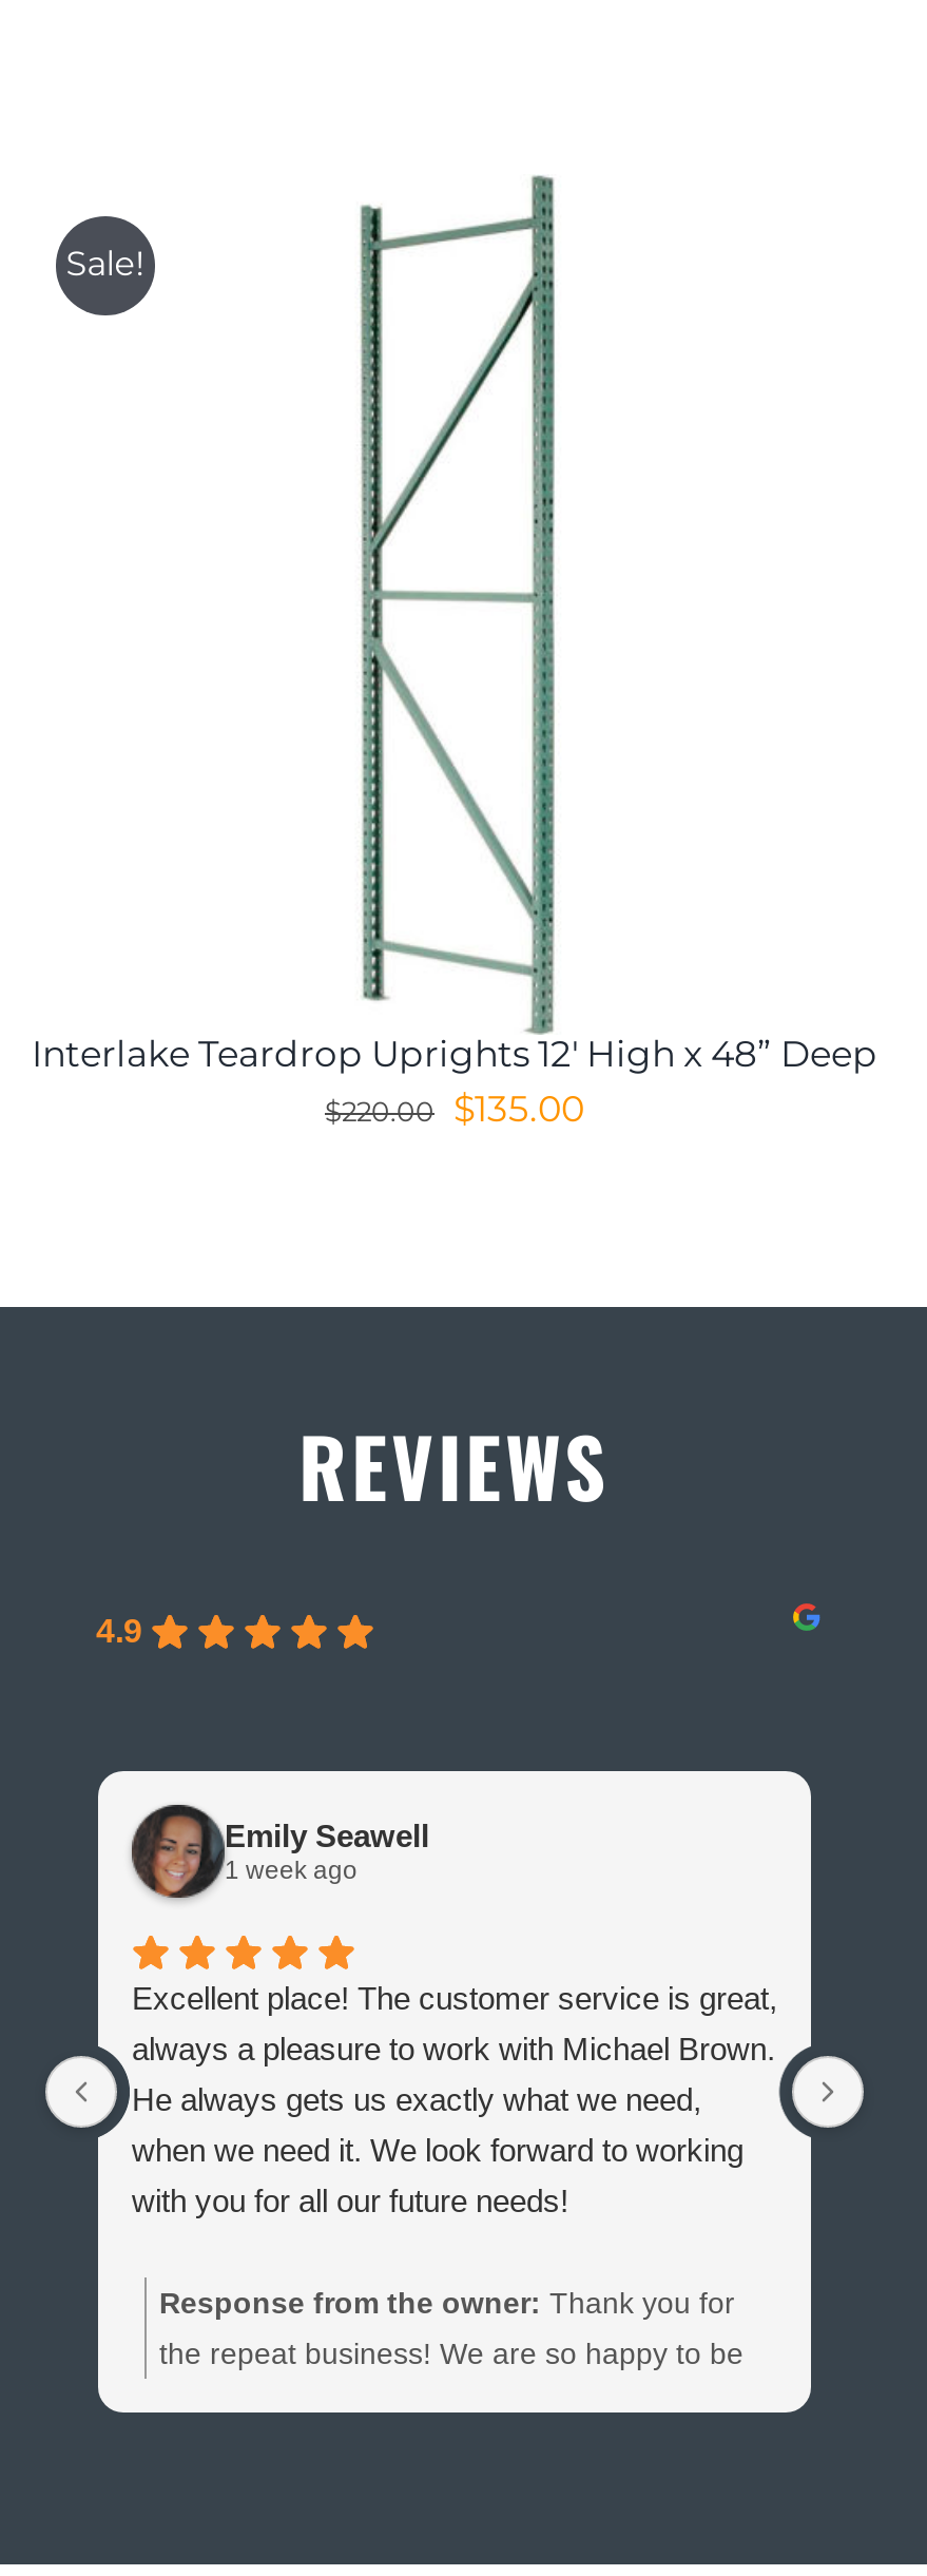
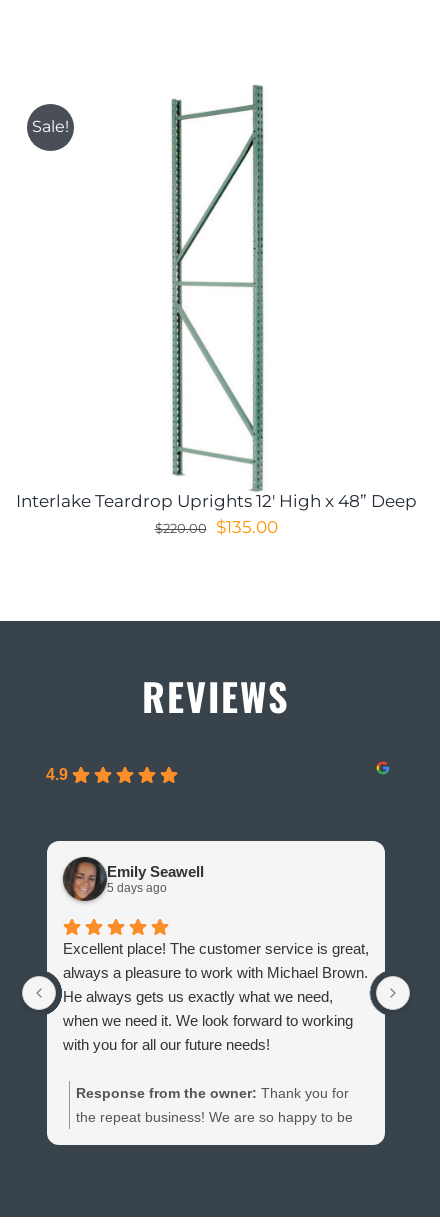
- 1 week ago
+ 5 days ago
